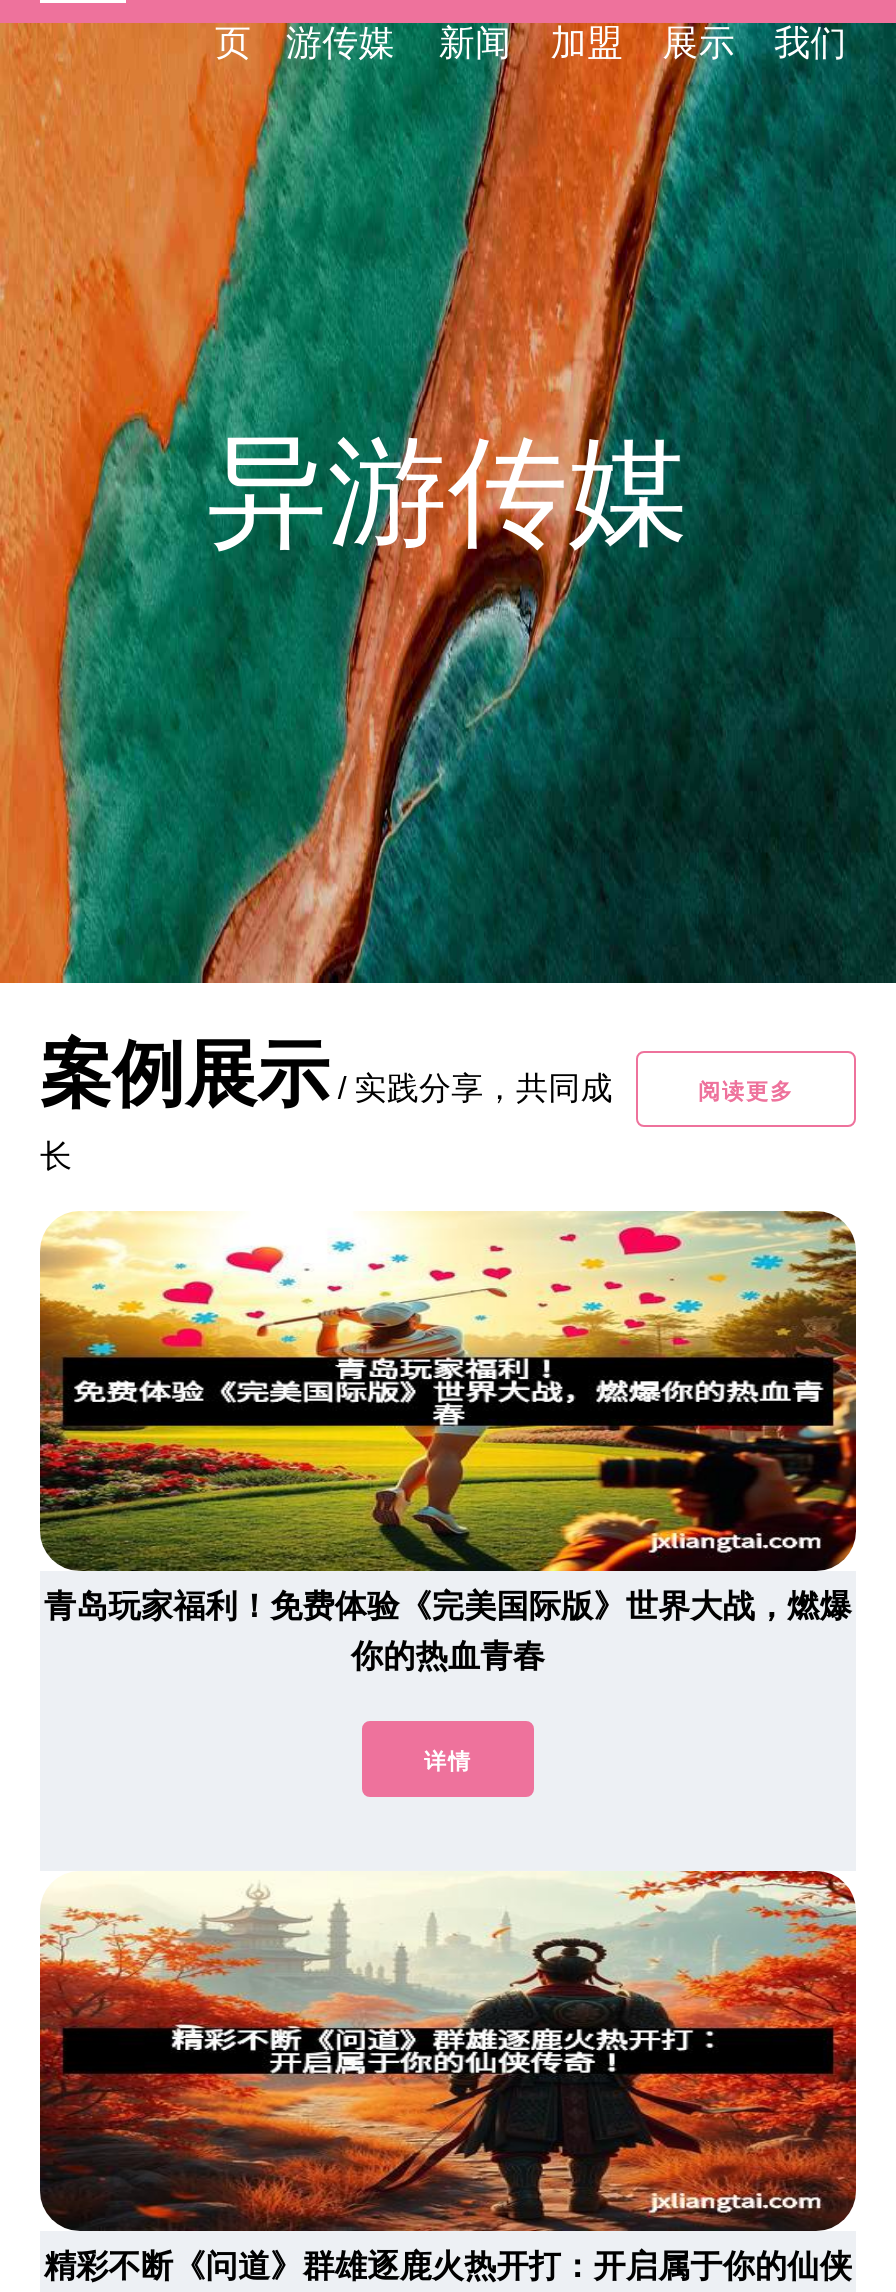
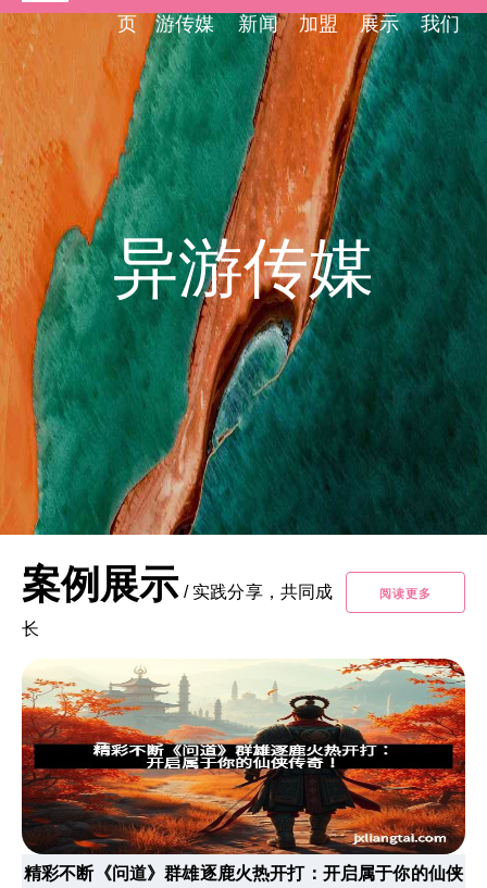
- [image]
- 青岛玩家福利！免费体验《完美国际版》世界大战，燃爆
- 你的热血青春
- 详情
